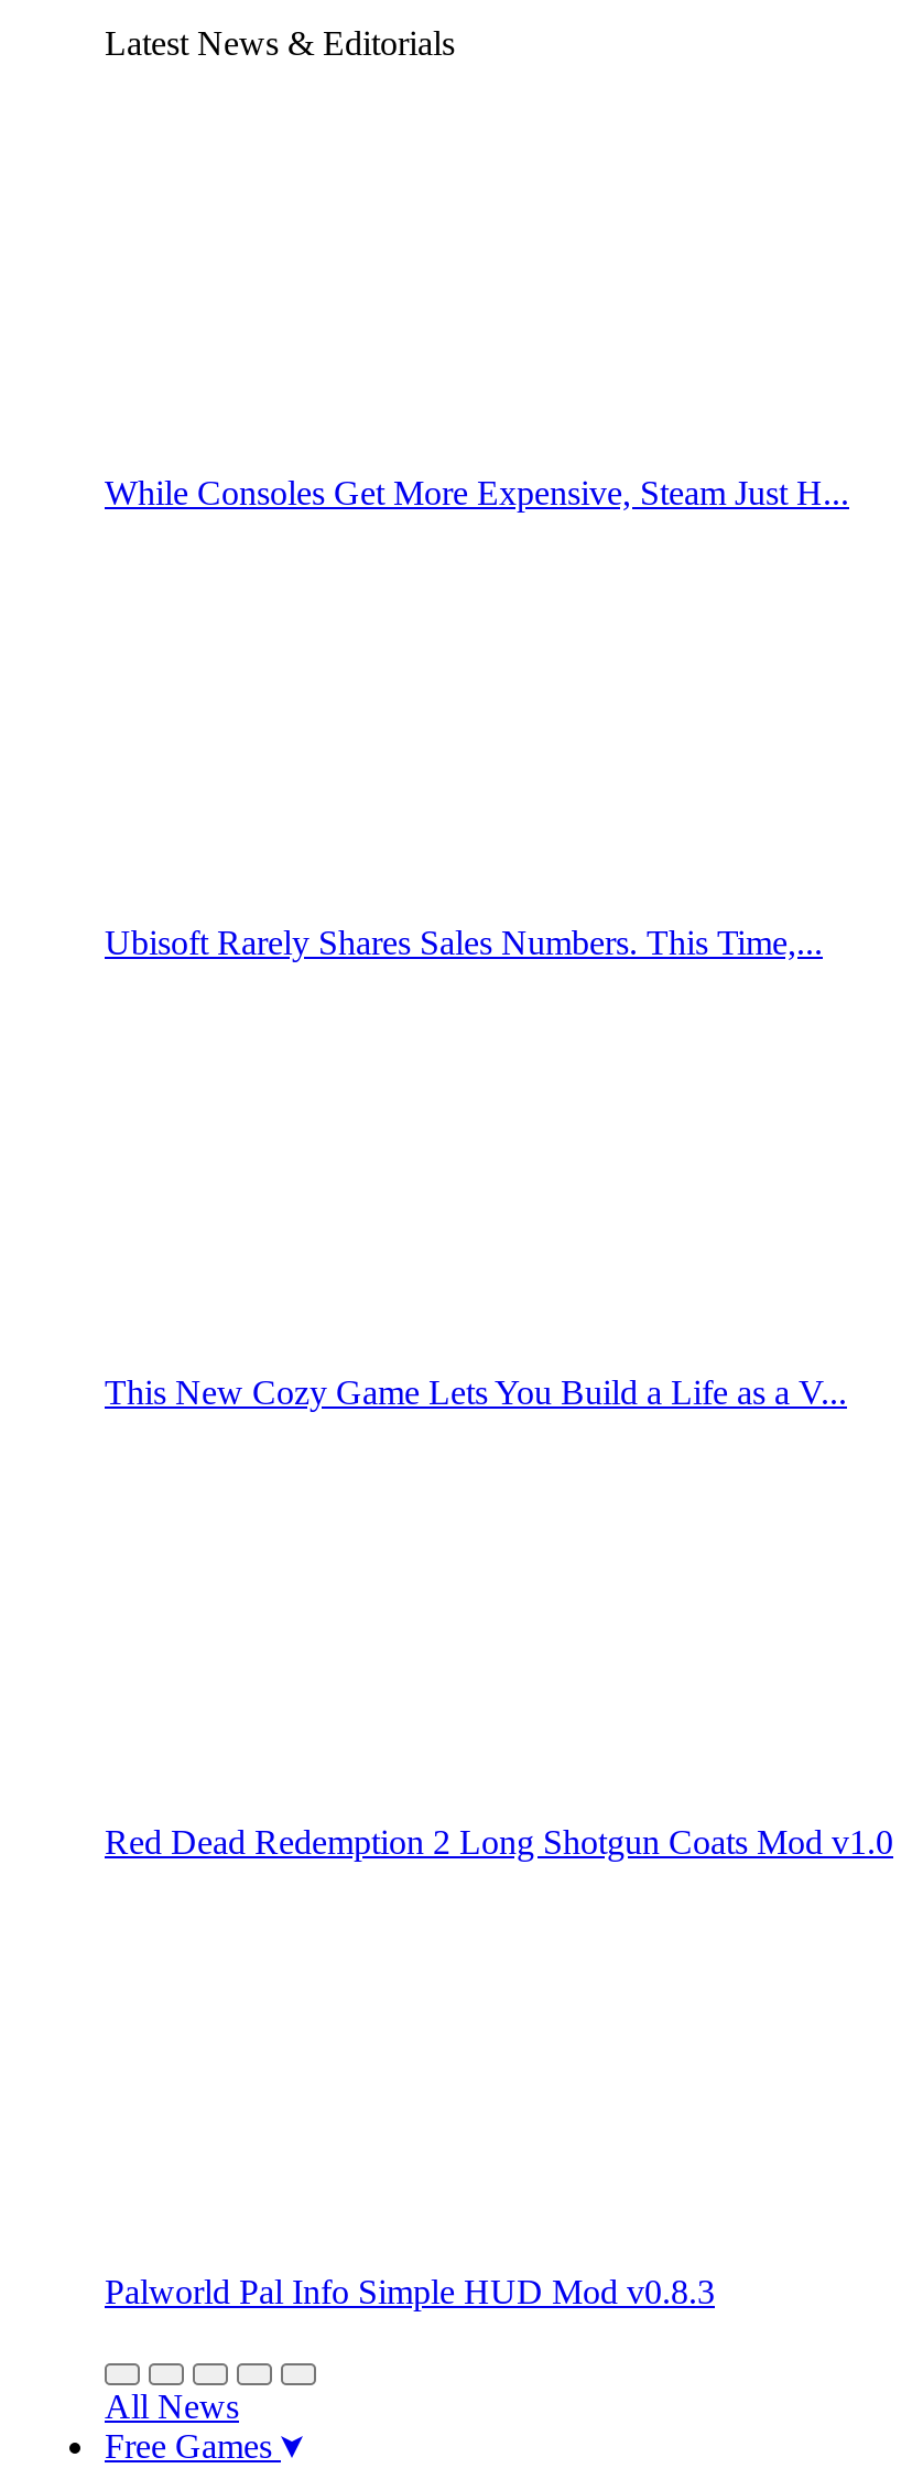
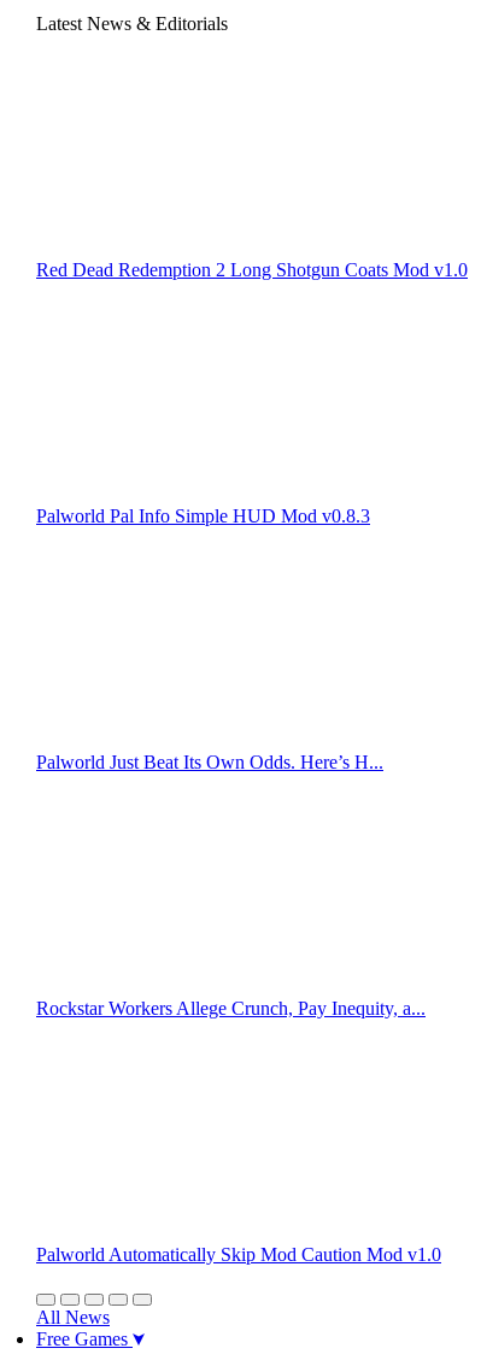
- While Consoles Get More Expensive, Steam Just H...

- Ubisoft Rarely Shares Sales Numbers. This Time,...

- This New Cozy Game Lets You Build a Life as a V...

moved up: Red Dead Redemption 2 Long Shotgun Coats Mod v1.0 | Palworld Pal Info Simple HUD Mod v0.8.3

+ Palworld Just Beat Its Own Odds. Here’s H...

+ Rockstar Workers Allege Crunch, Pay Inequity, a...

+ Palworld Automatically Skip Mod Caution Mod v1.0
